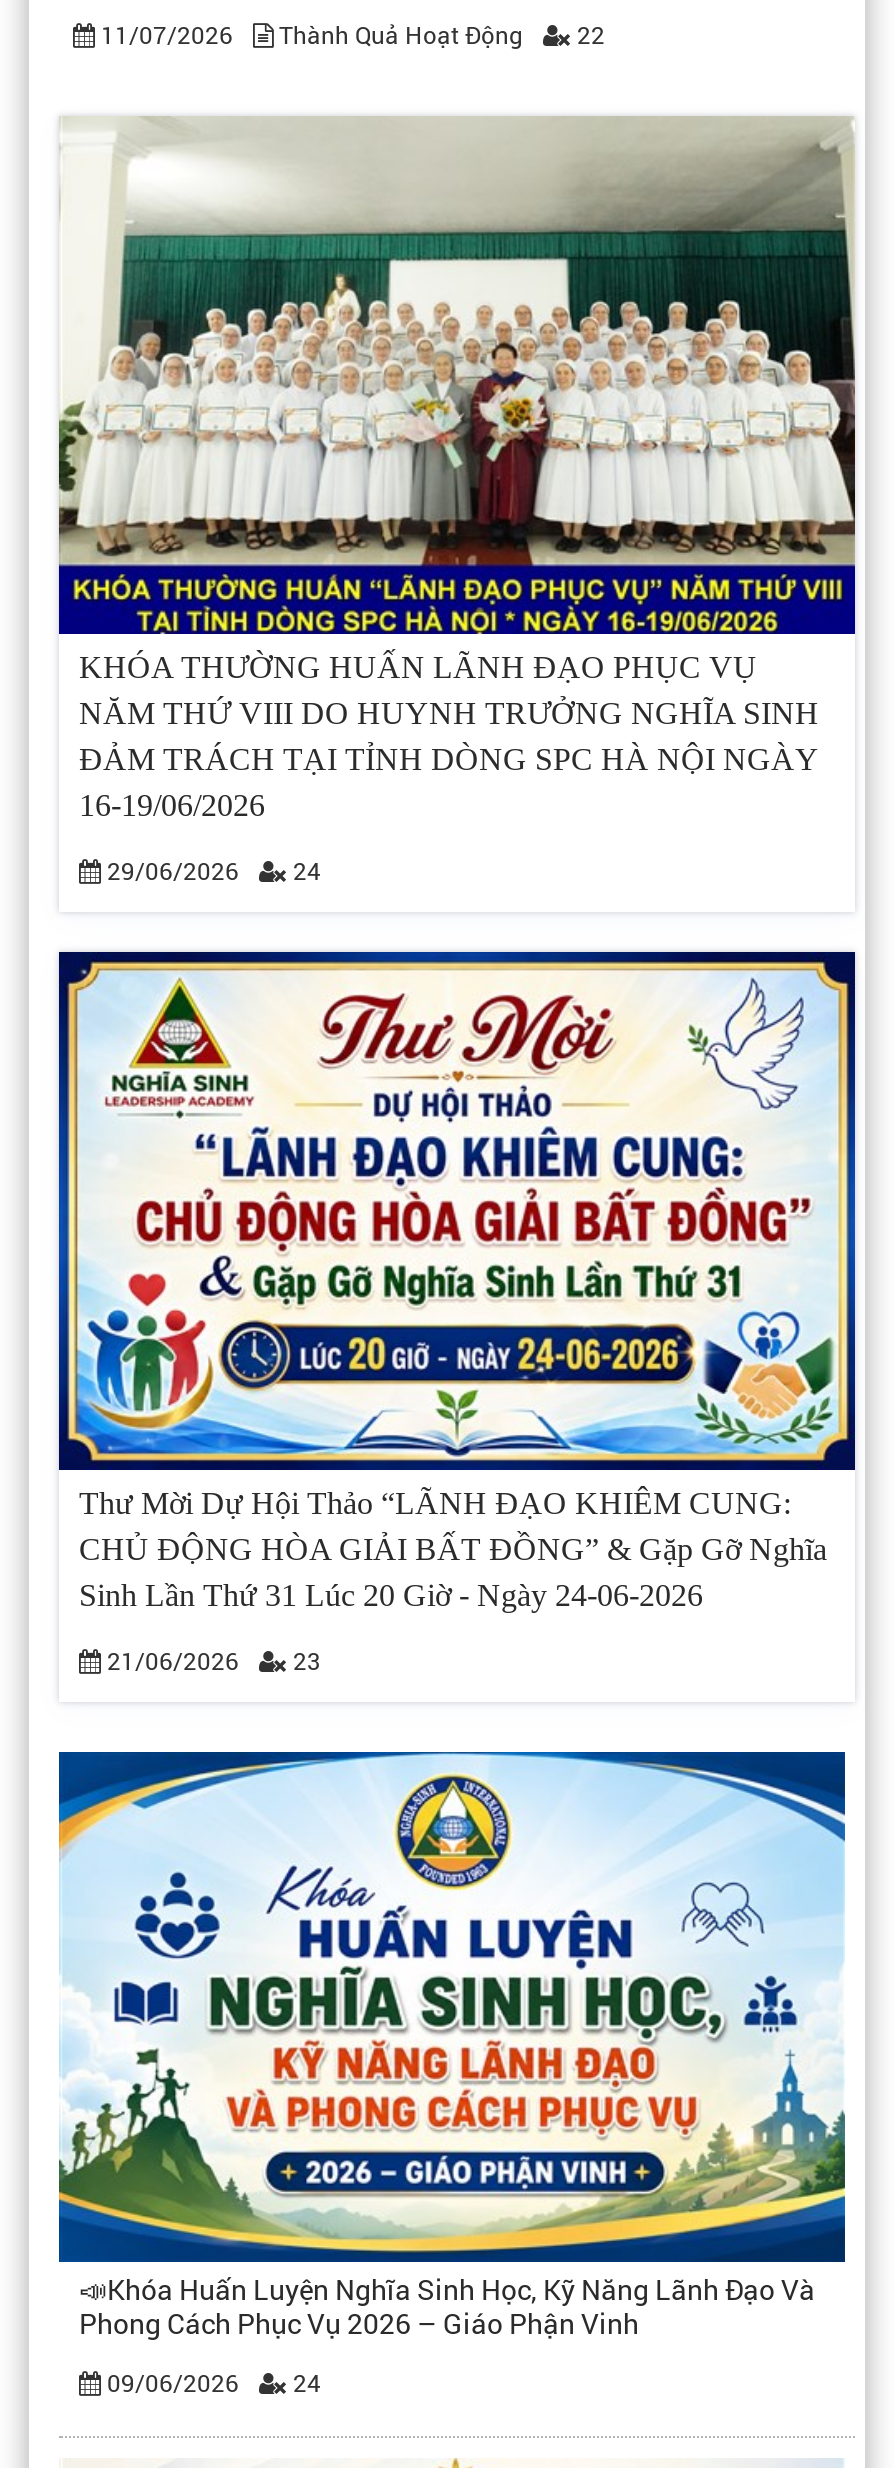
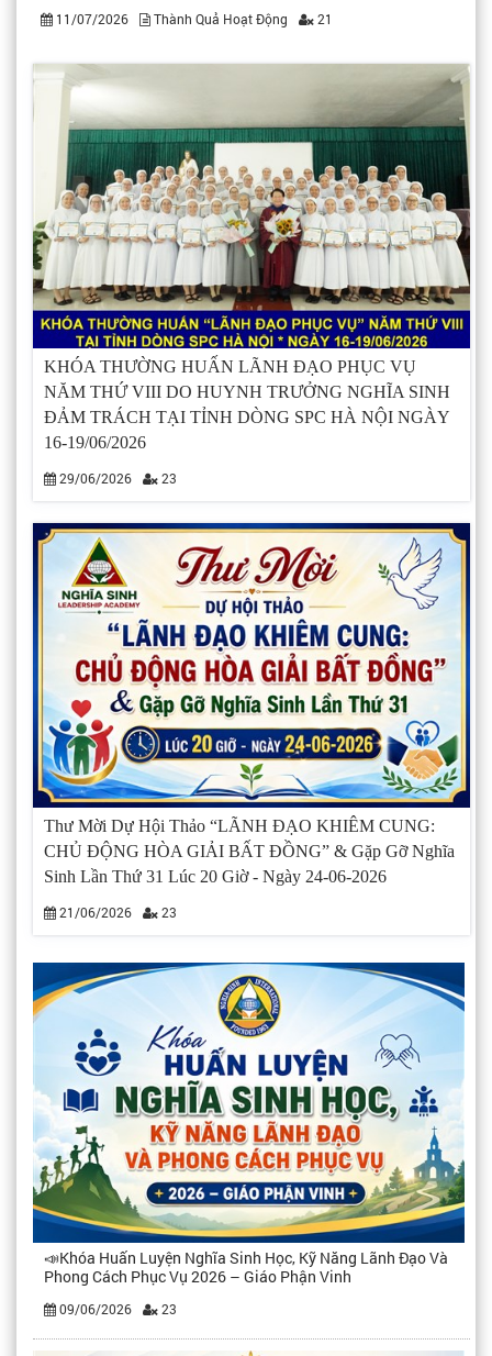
- 11/07/2026 Thành Quả Hoạt Động 22
+ 11/07/2026 Thành Quả Hoạt Động 21

- 29/06/2026 24
+ 29/06/2026 23

- 09/06/2026 24
+ 09/06/2026 23
